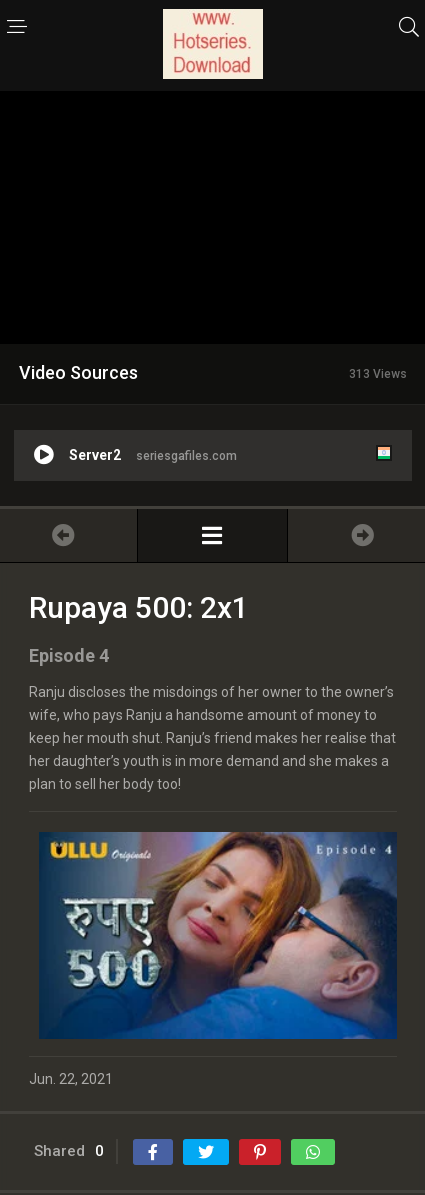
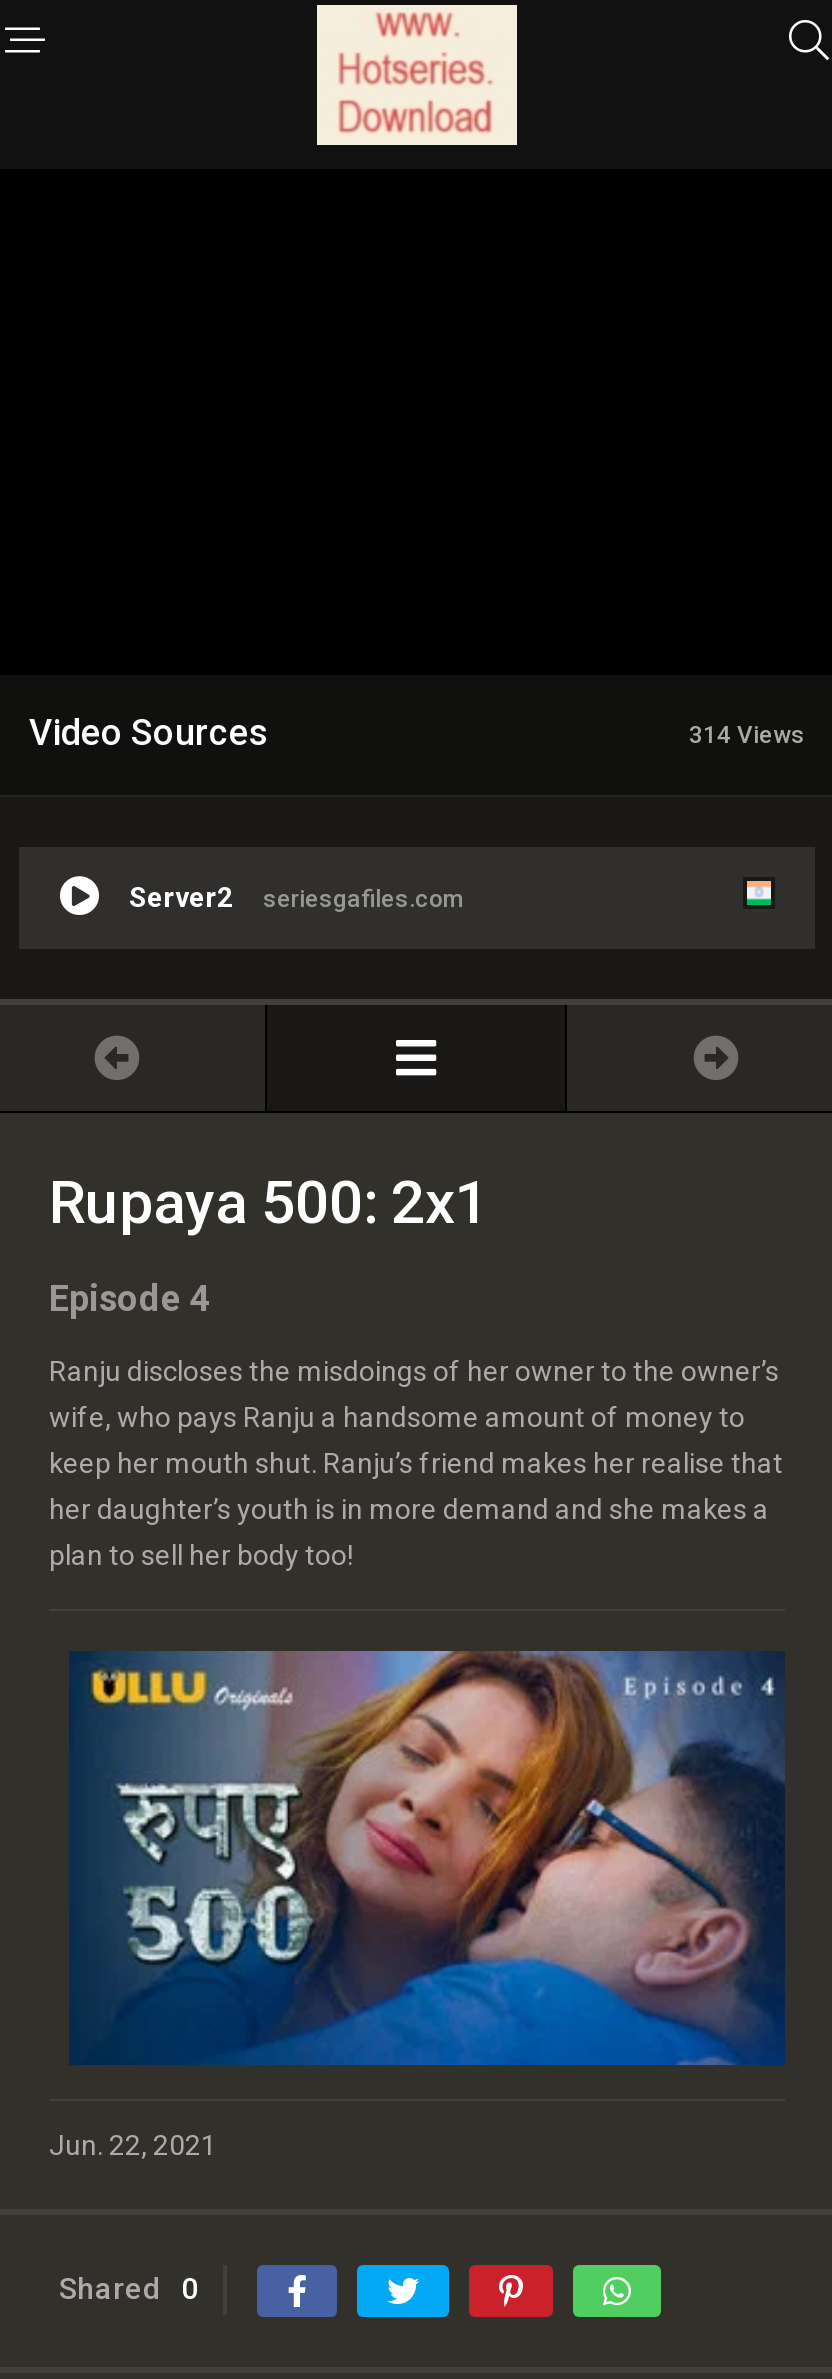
- 313 Views
+ 314 Views
